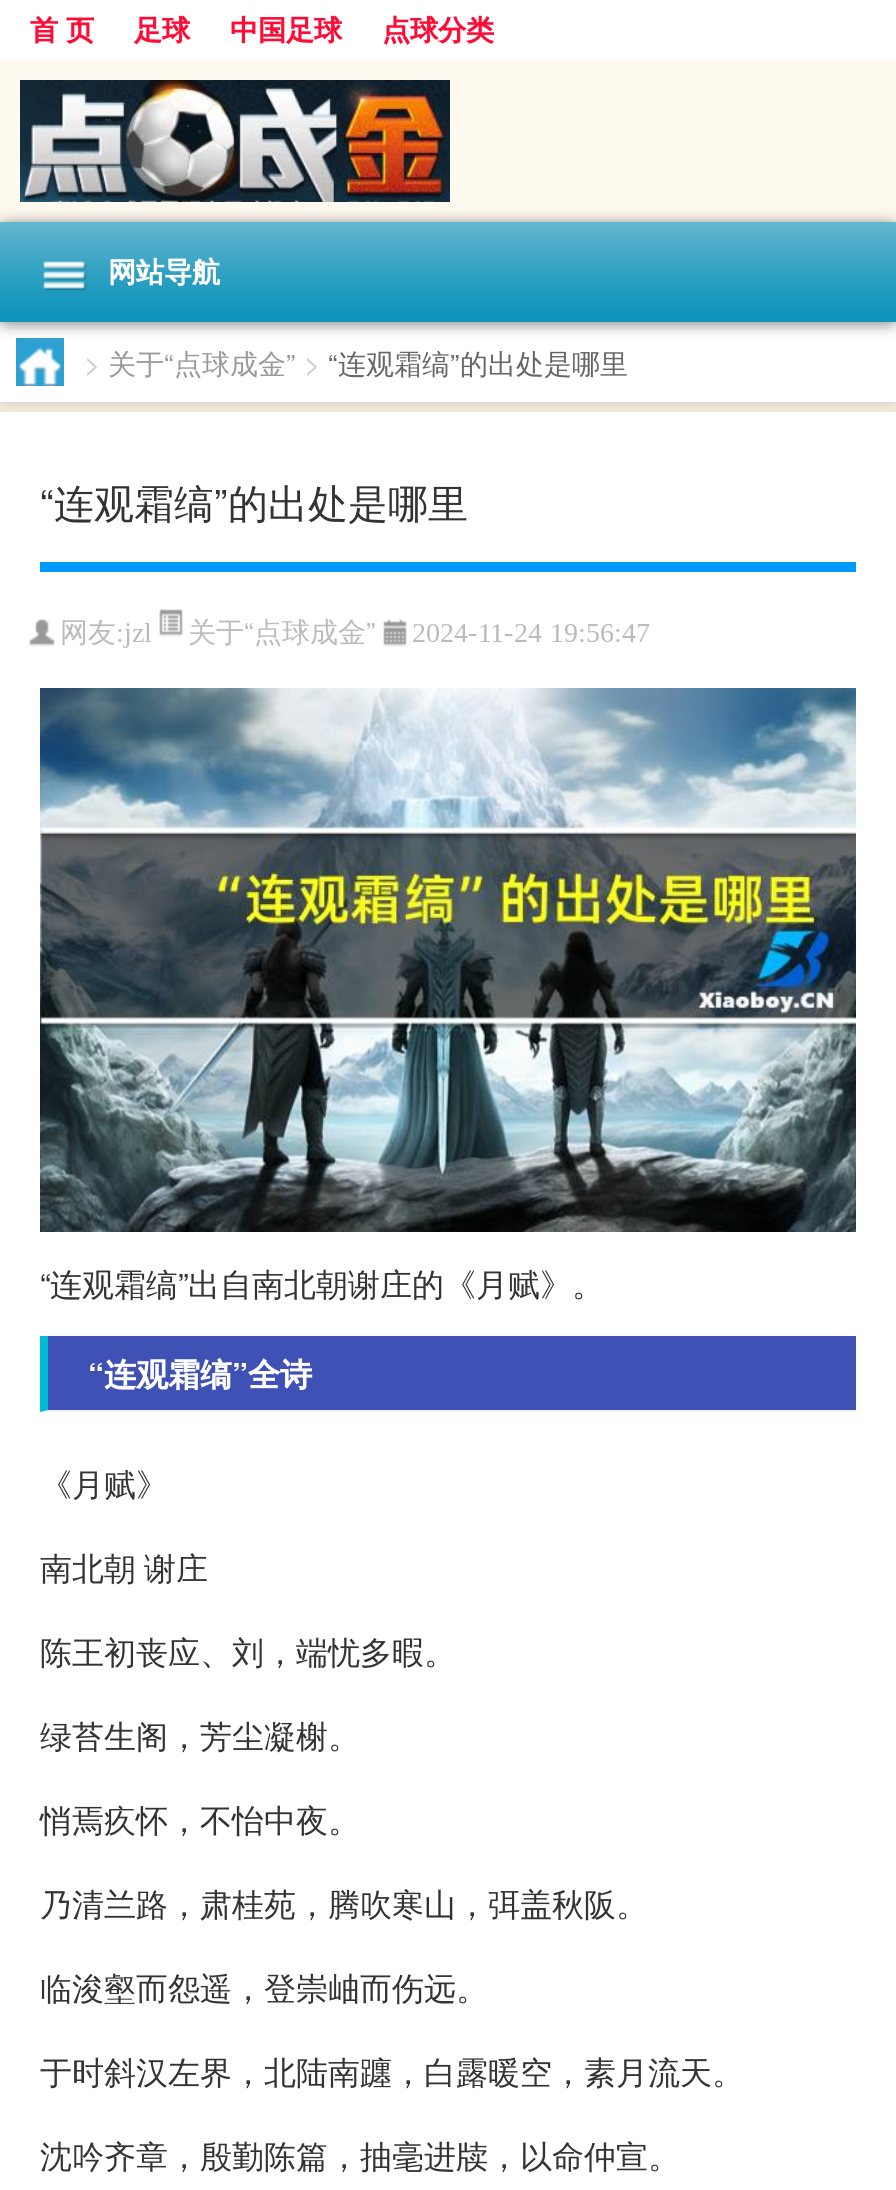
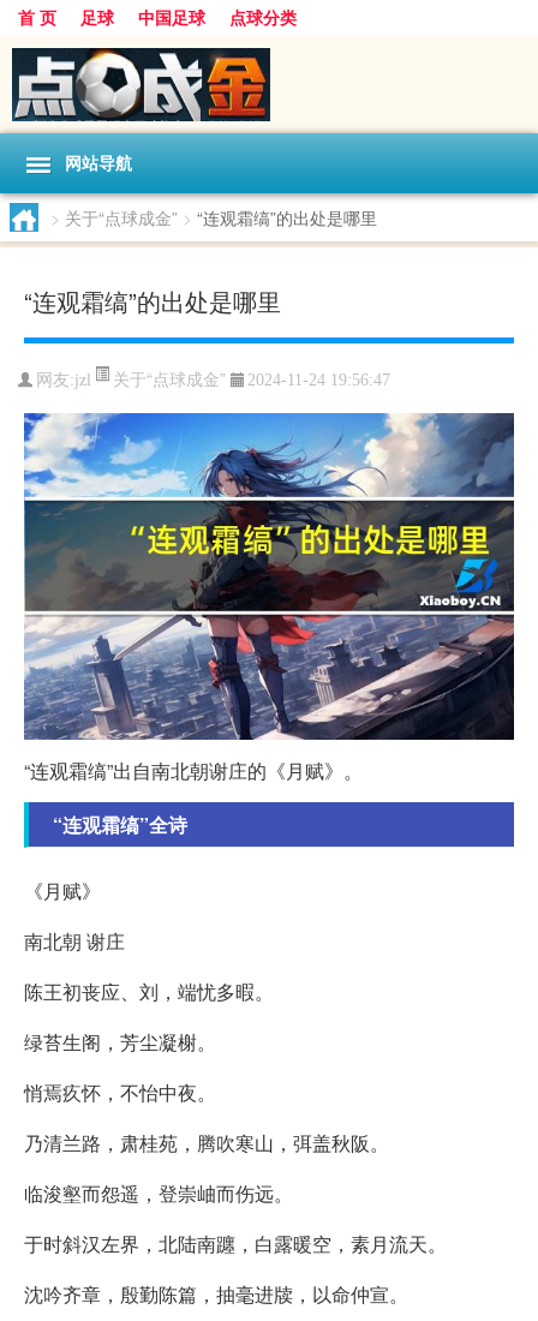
- [image]
+ [image]
